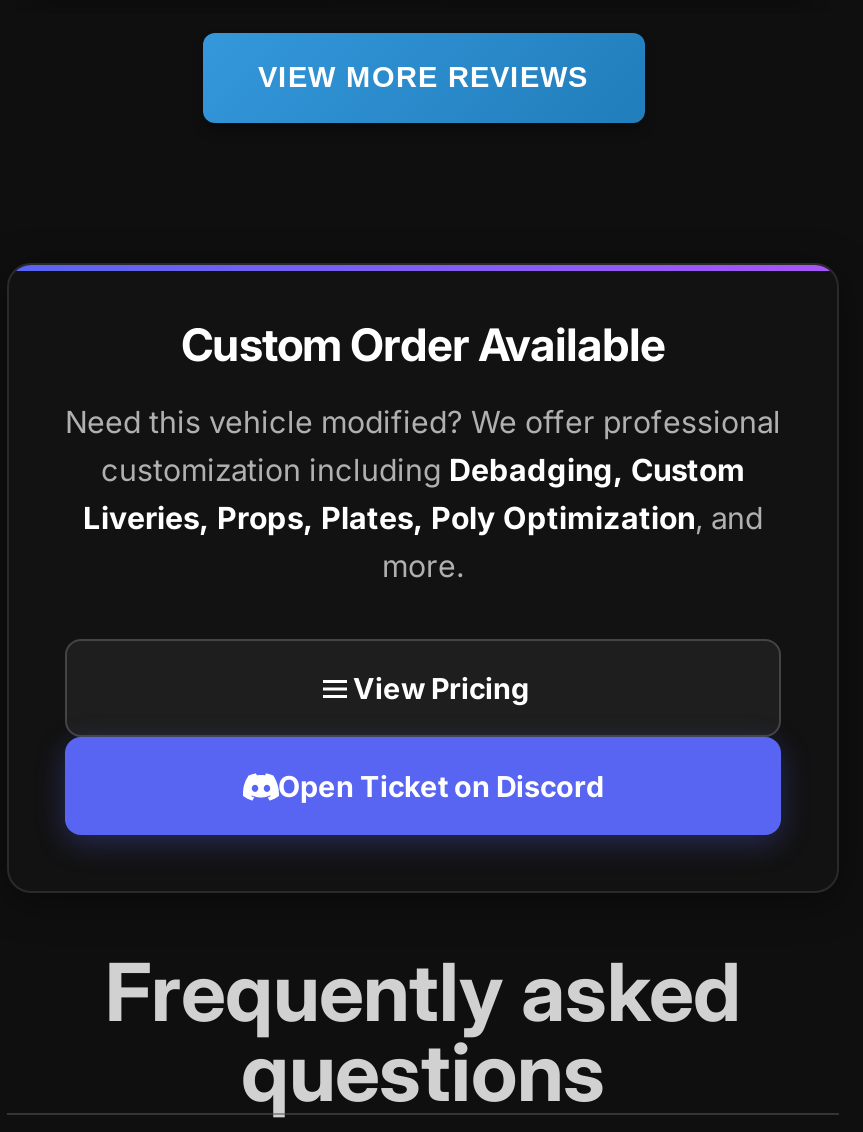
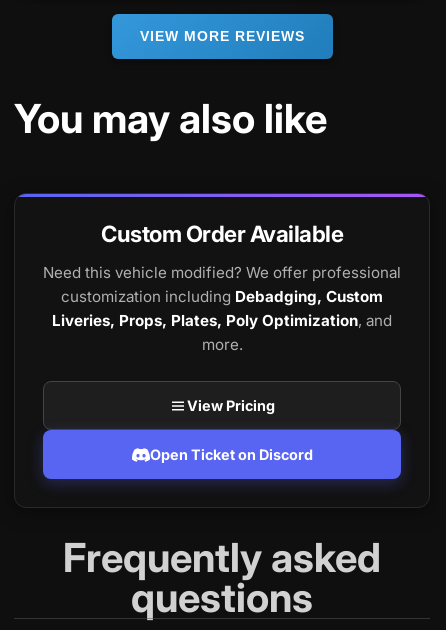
+ You may also like
